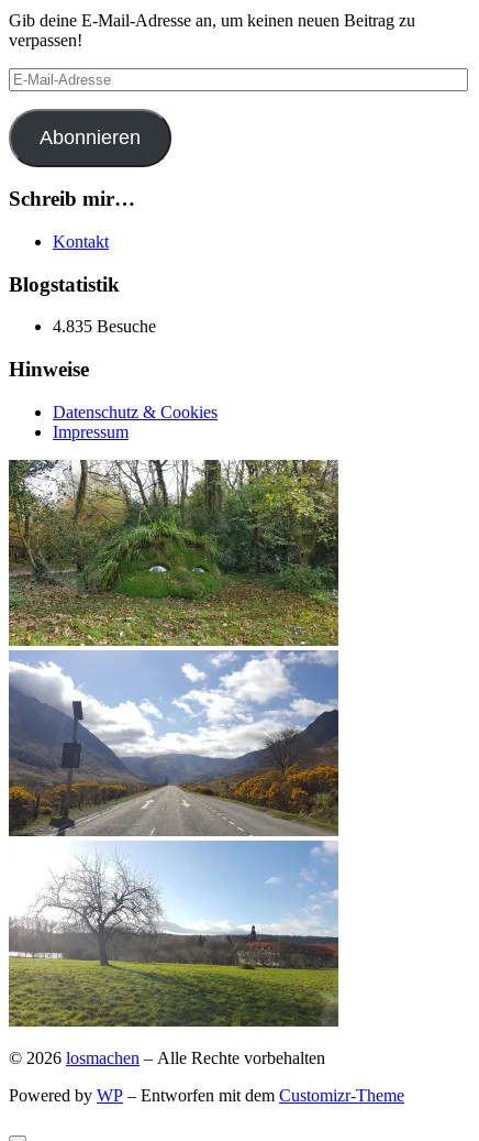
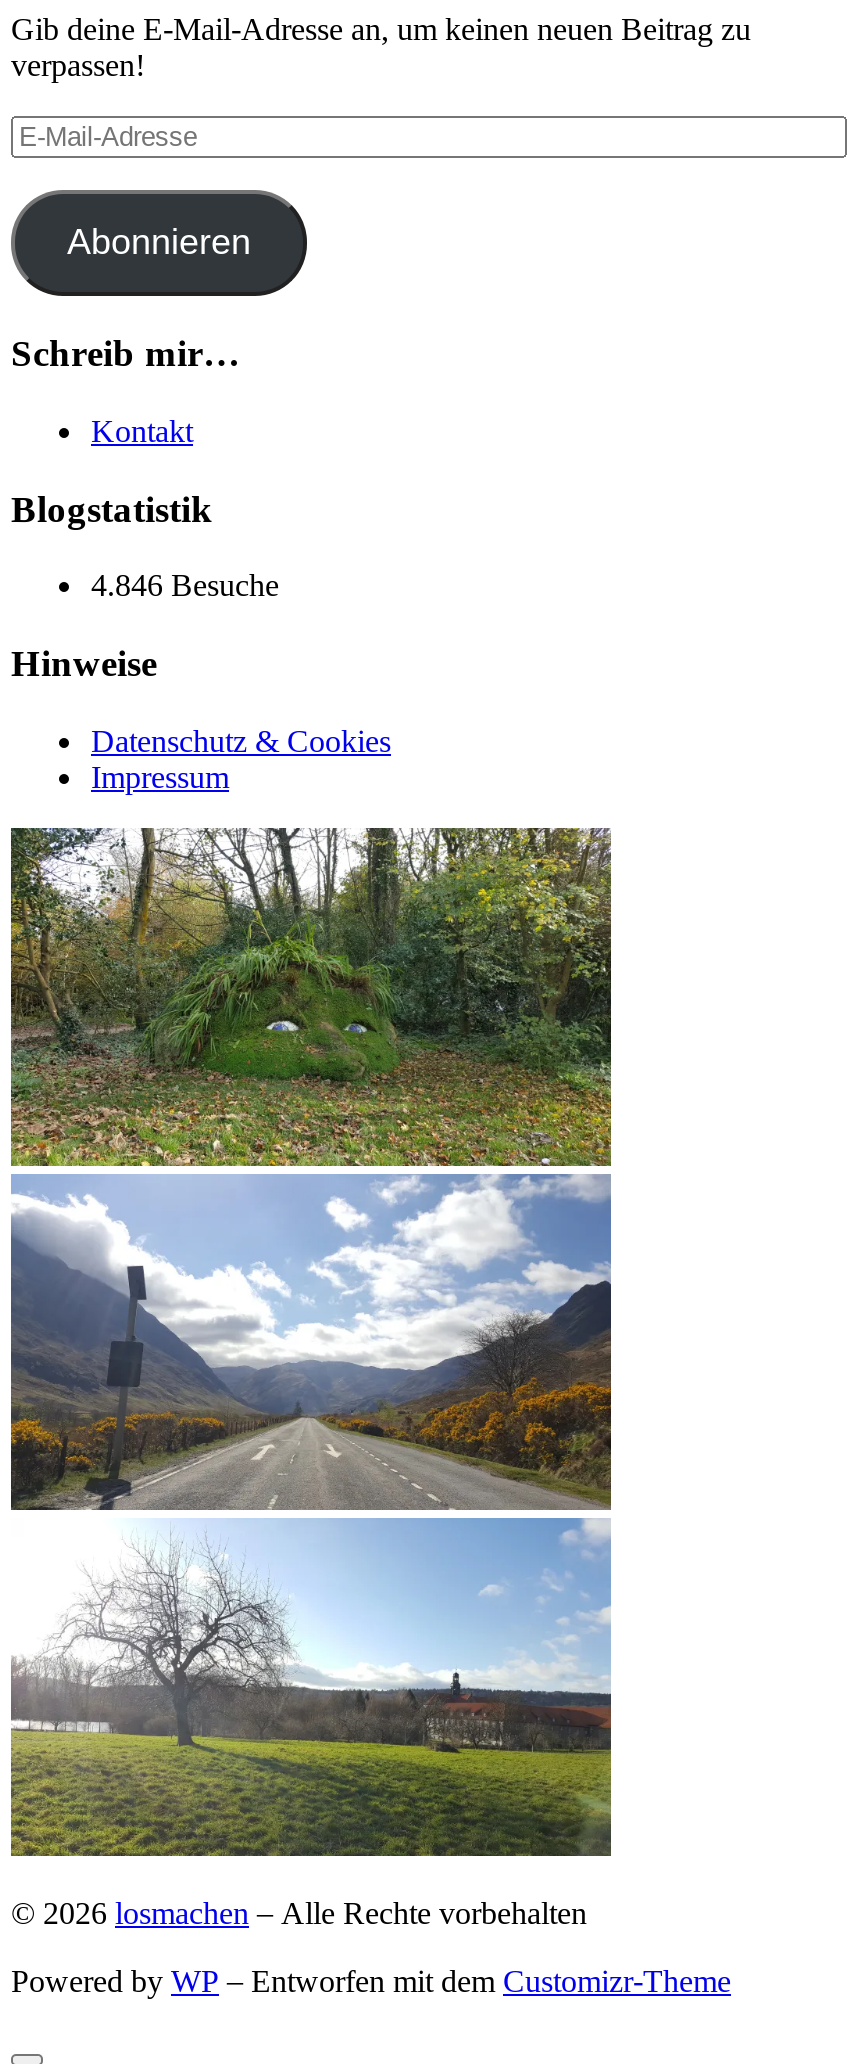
- 4.835 Besuche
+ 4.846 Besuche
